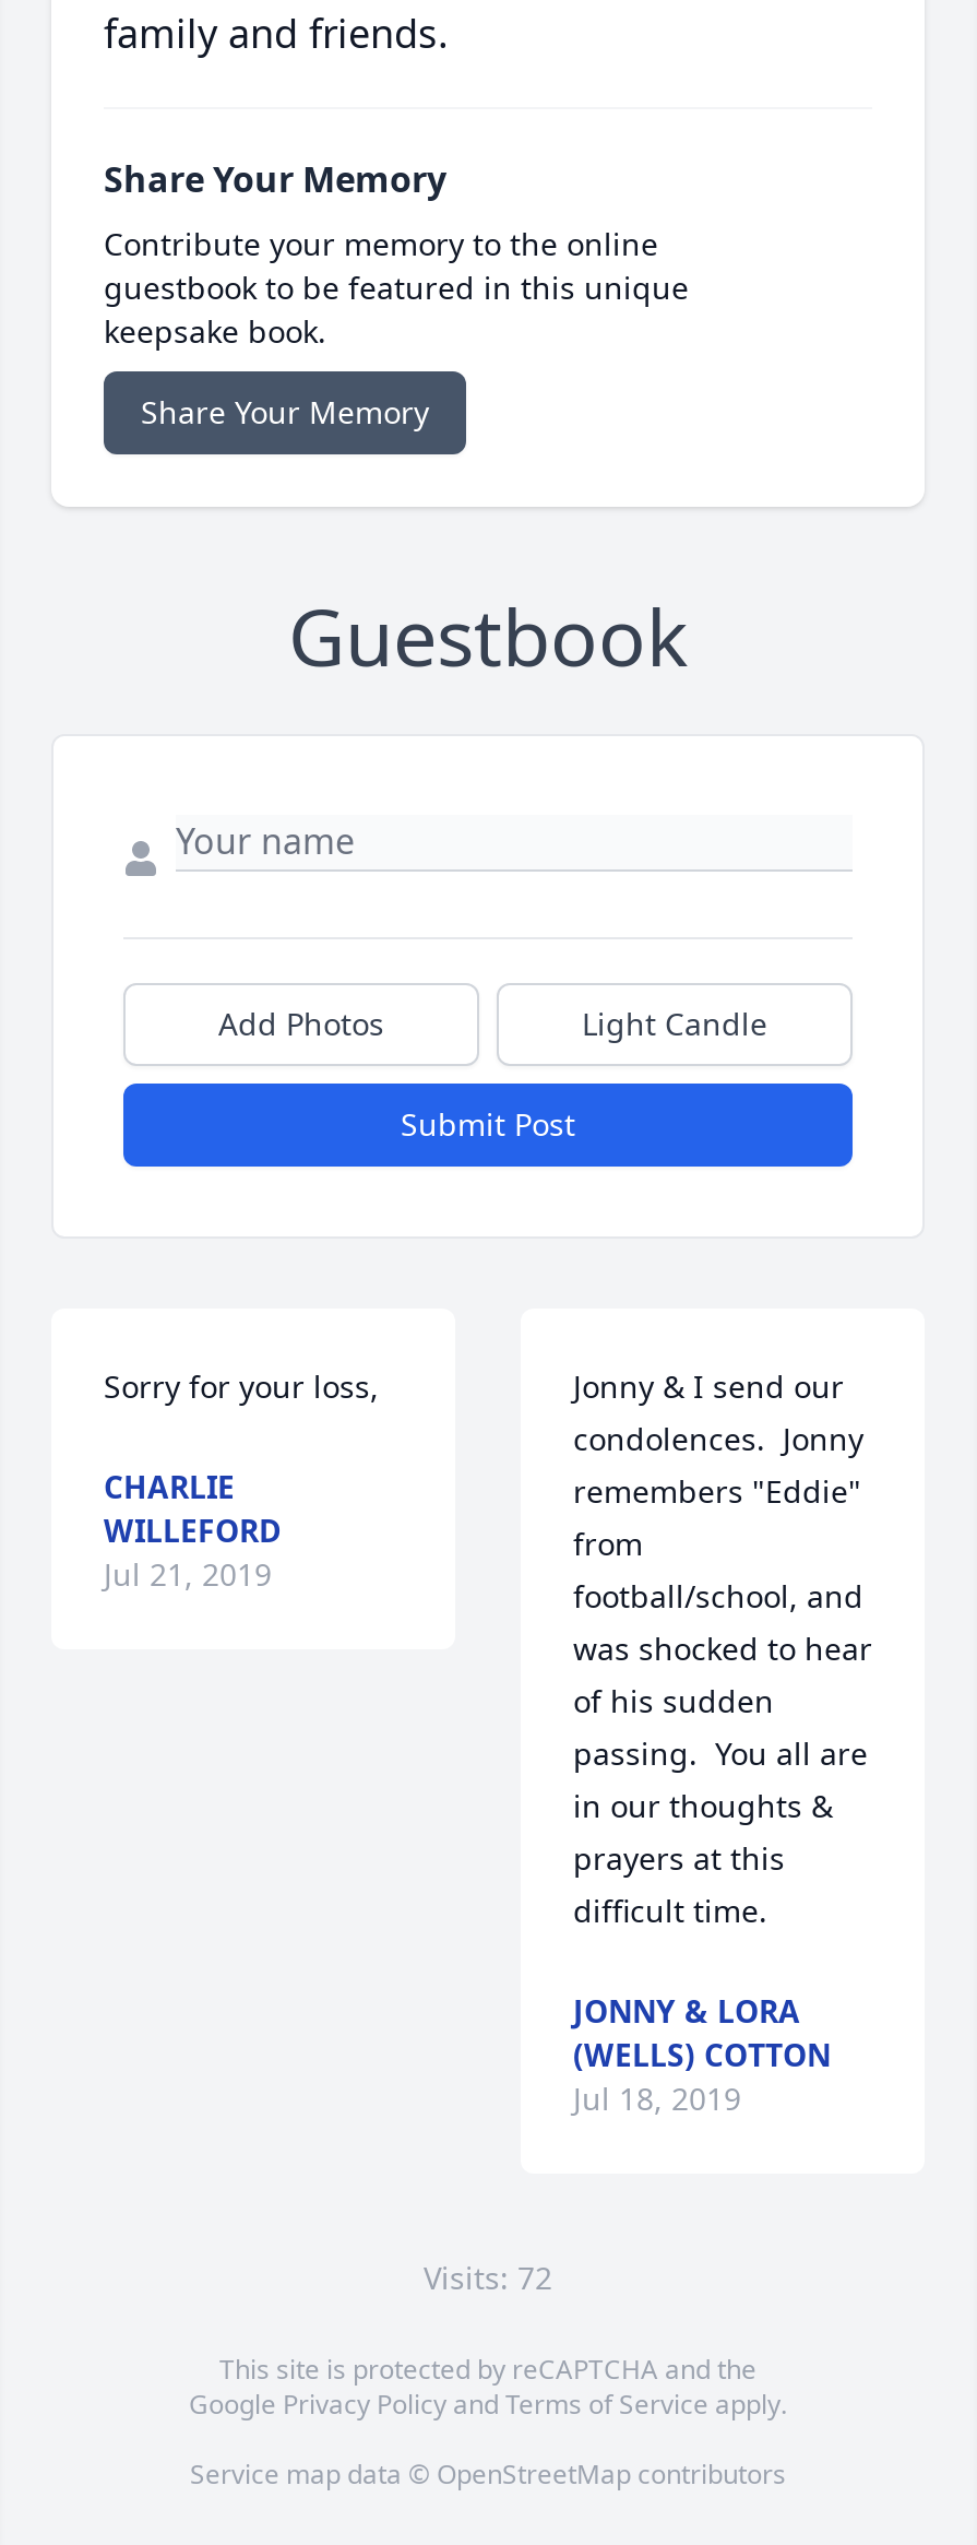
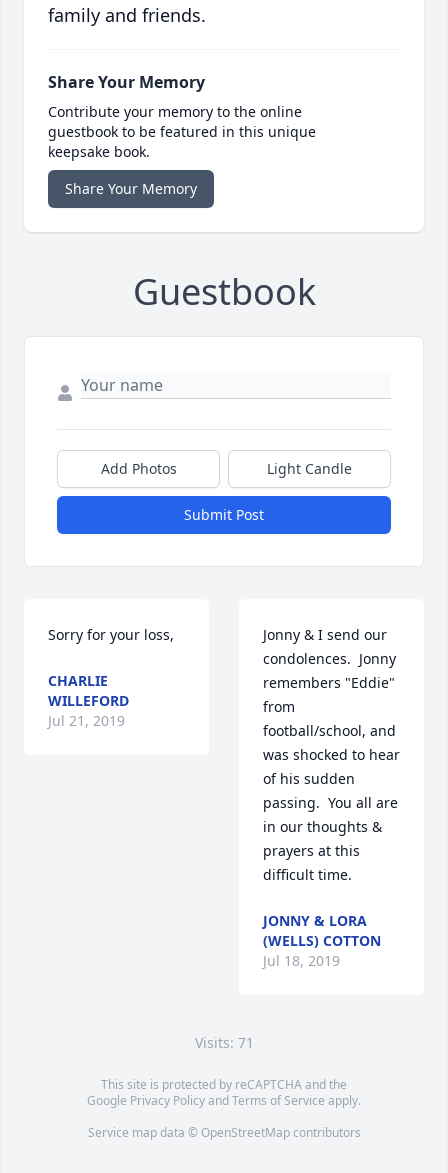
- Visits: 72
+ Visits: 71
